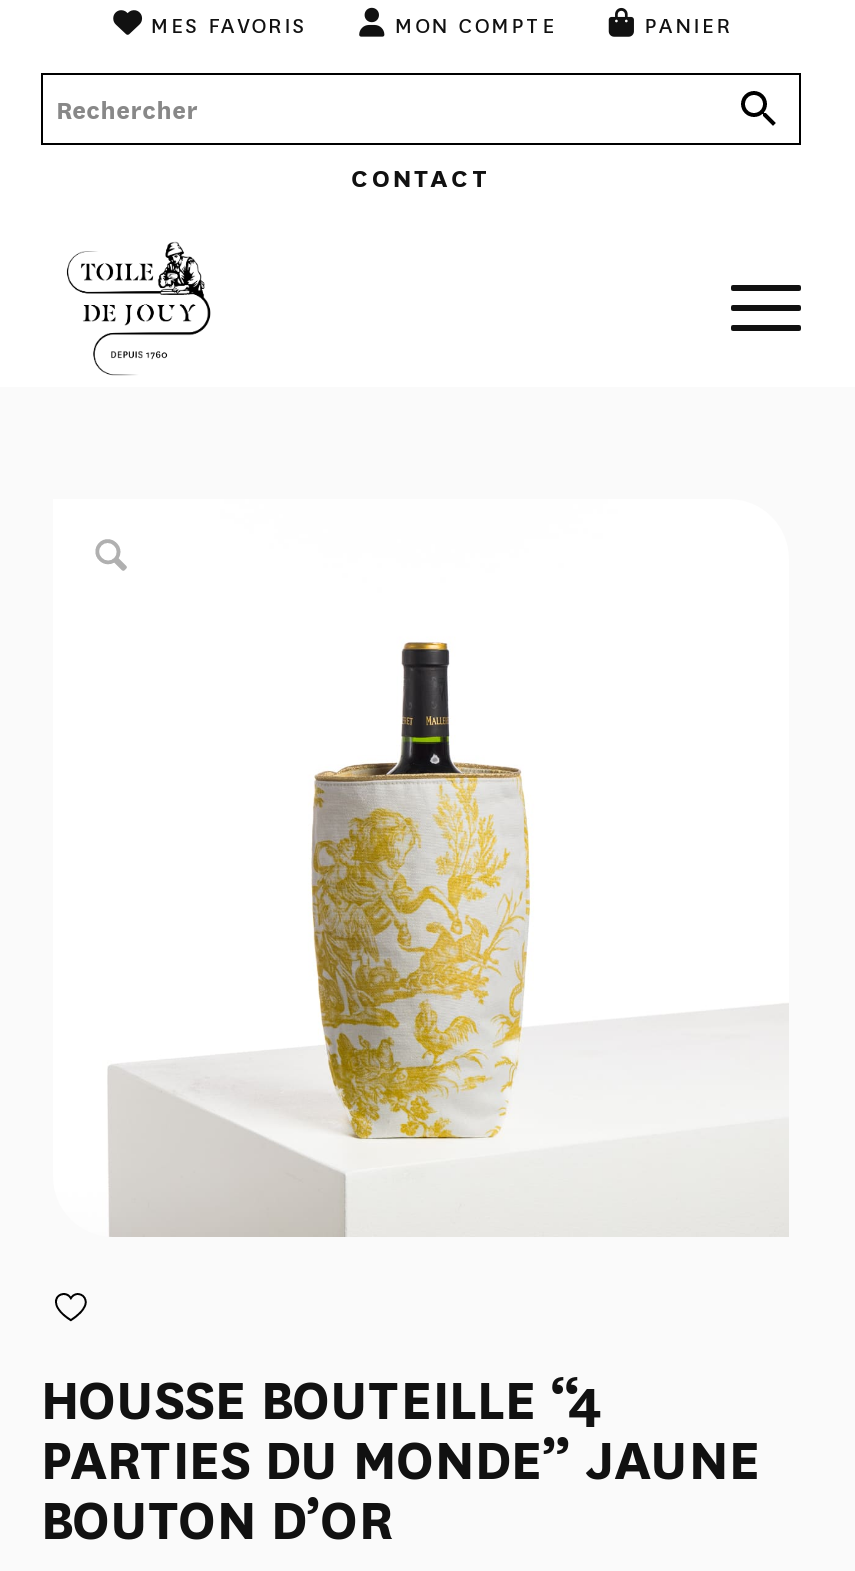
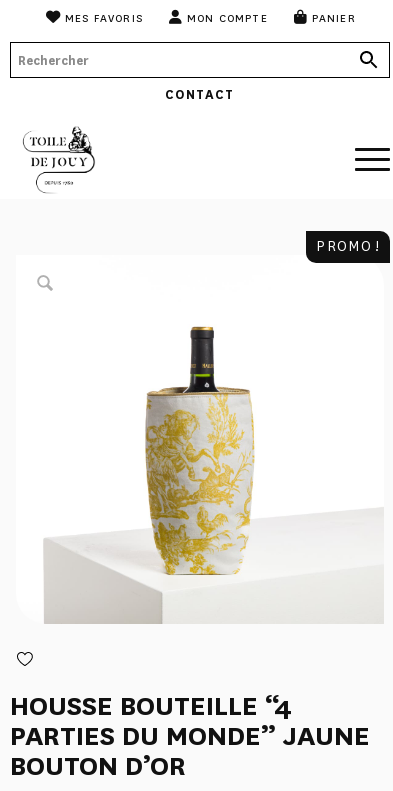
+ PROMO !
